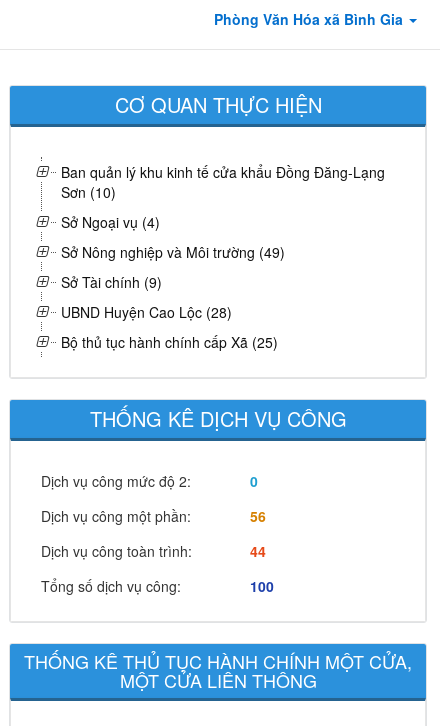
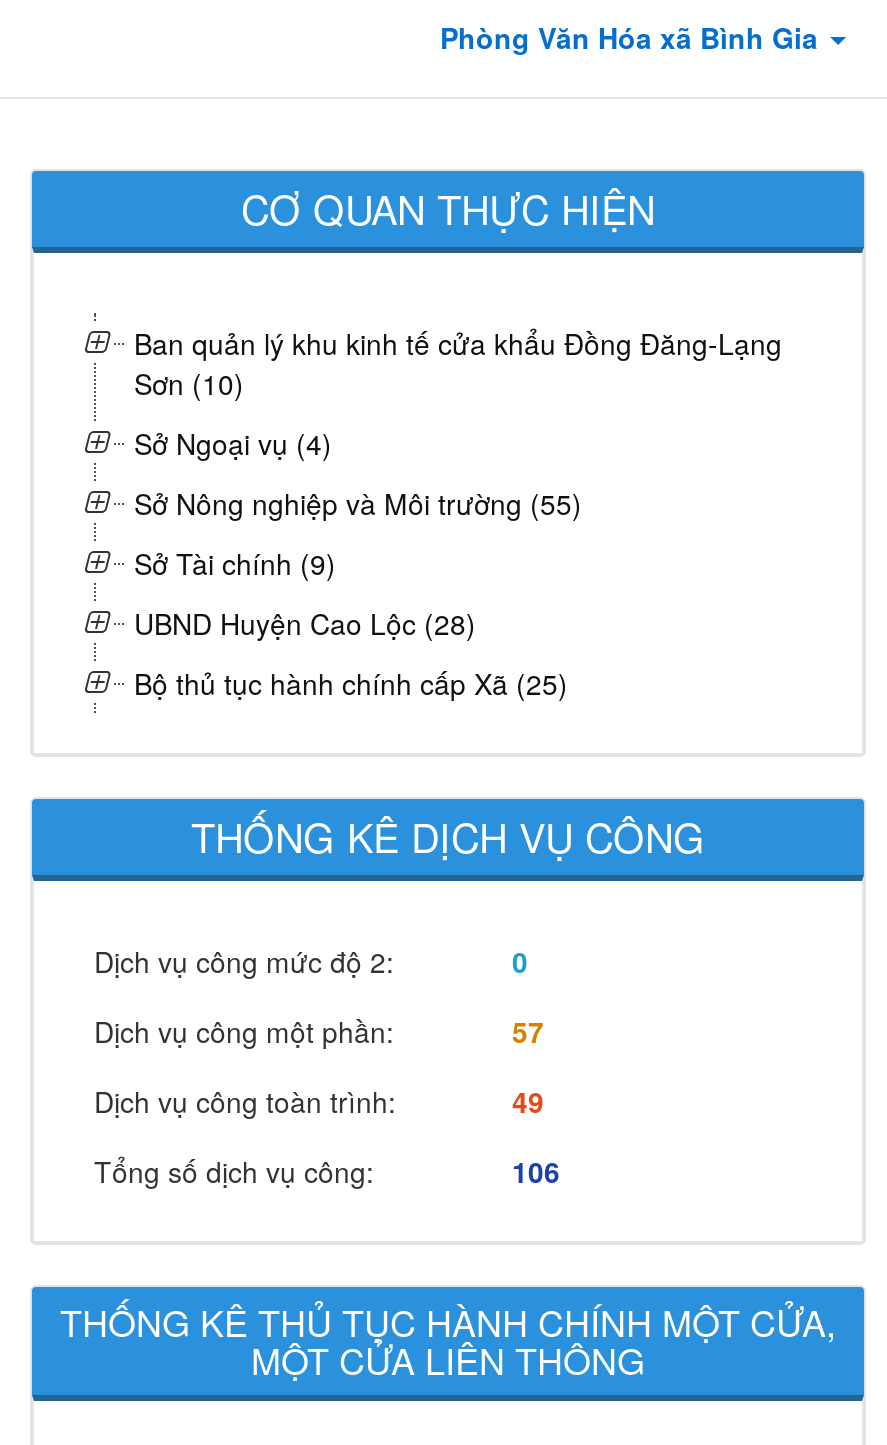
- Sở Nông nghiệp và Môi trường (49)
+ Sở Nông nghiệp và Môi trường (55)

- 56
+ 57

- 44
+ 49

- 100
+ 106
